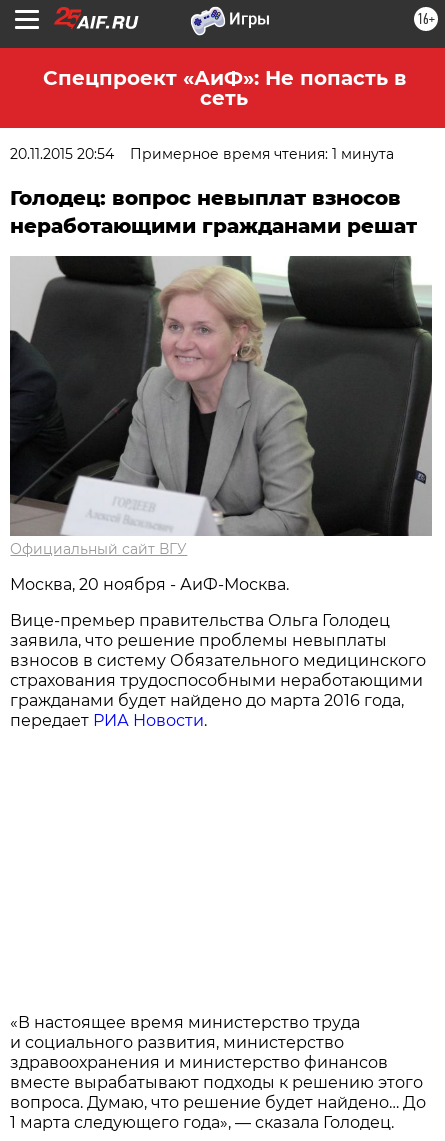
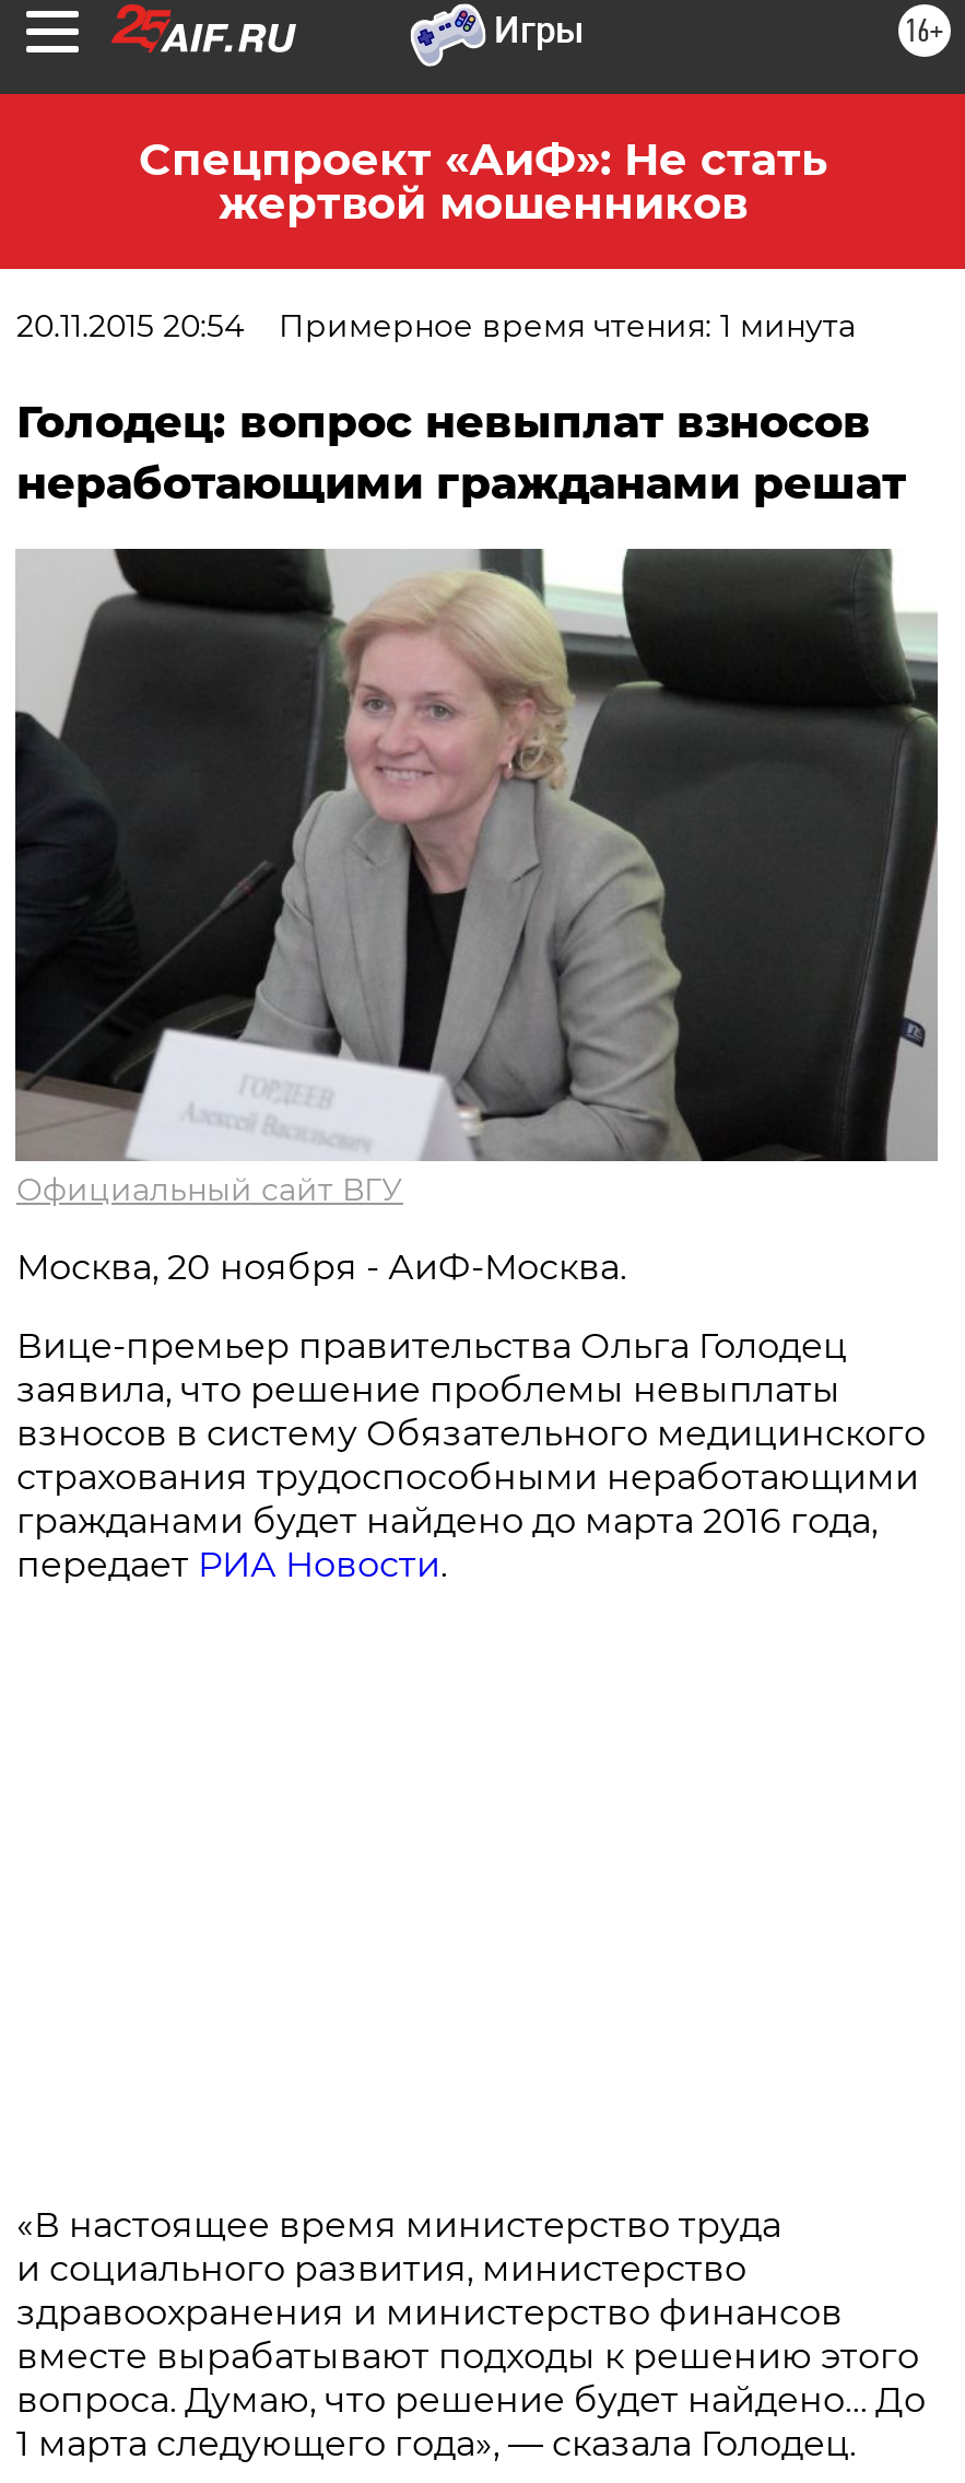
- Спецпроект «АиФ»: Не попасть в
- сеть
+ Спецпроект «АиФ»: Не стать
+ жертвой мошенников
